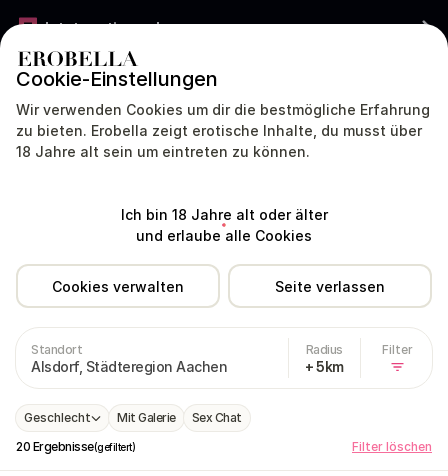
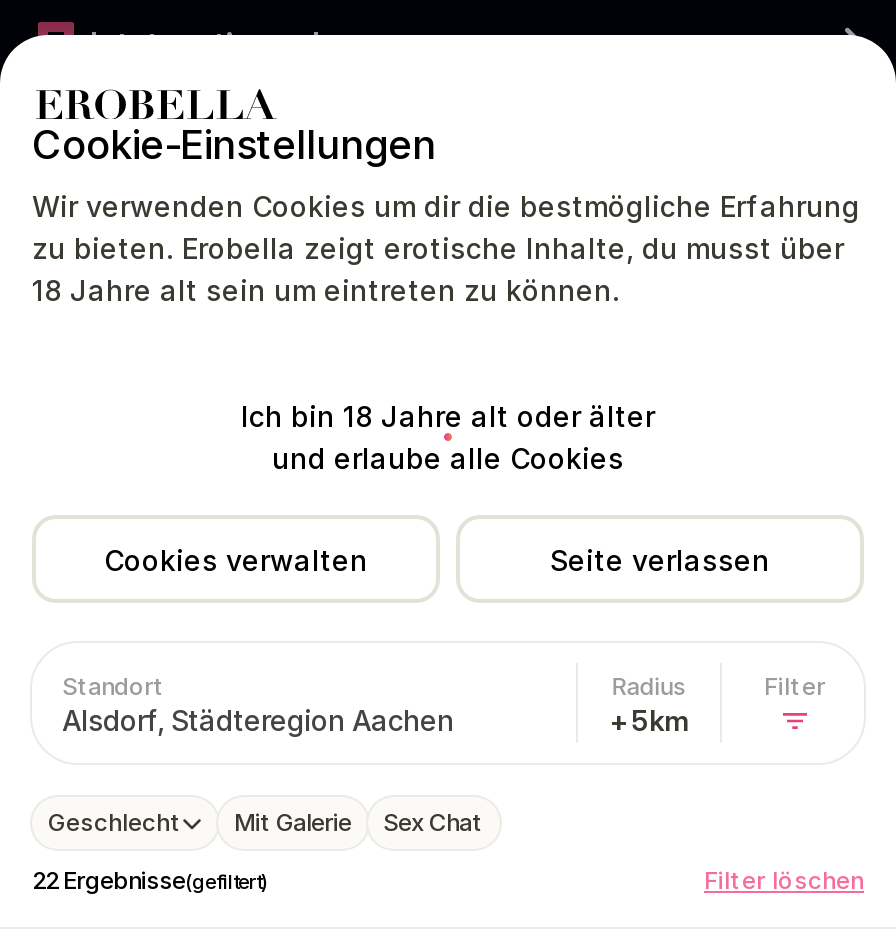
- 20 Ergebnisse(gefiltert)
+ 22 Ergebnisse(gefiltert)
